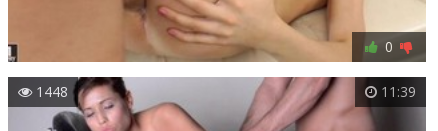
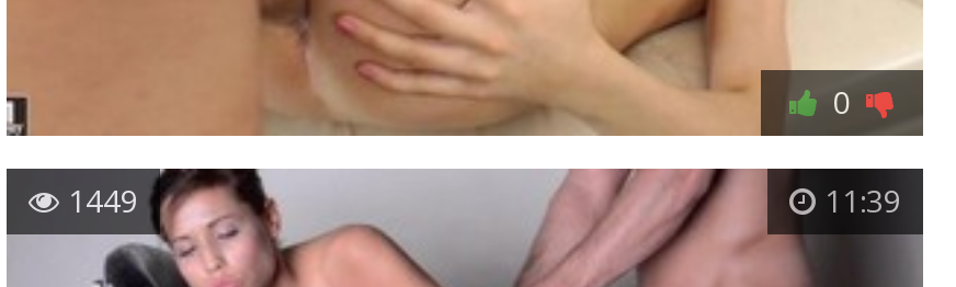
- 1448
+ 1449
